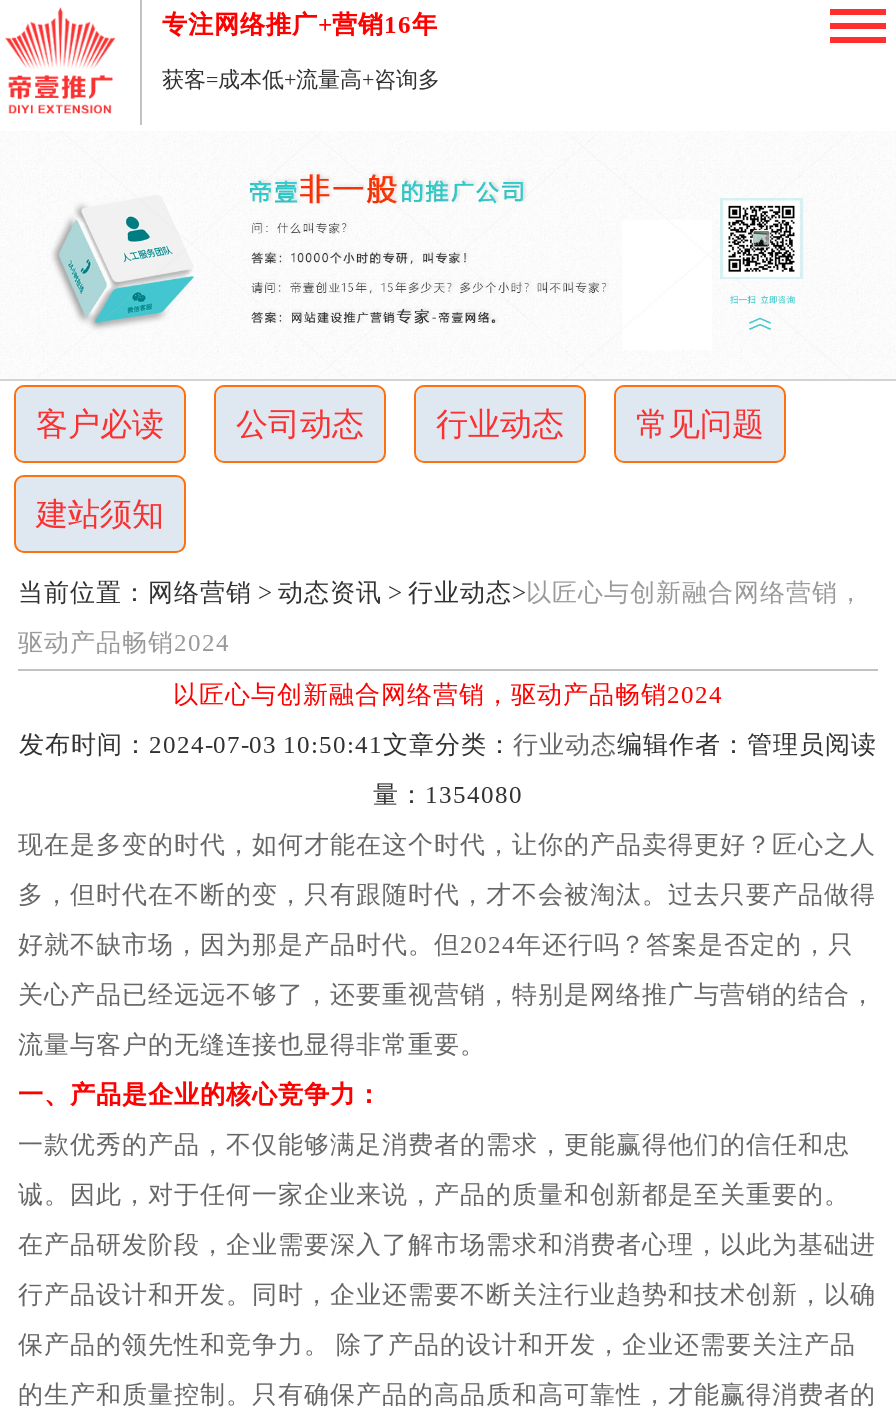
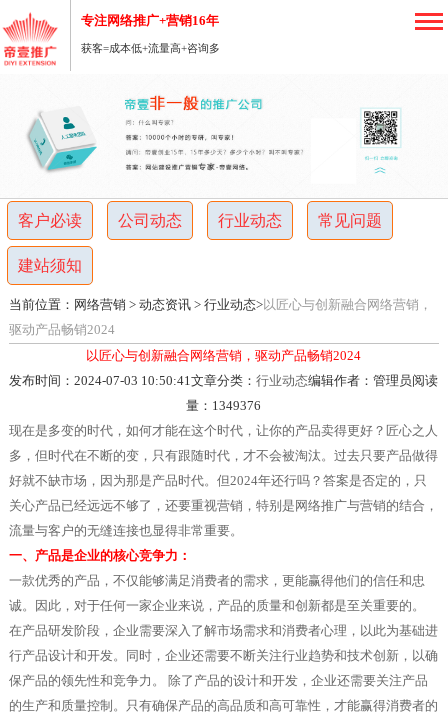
- 量：1354080
+ 量：1349376
